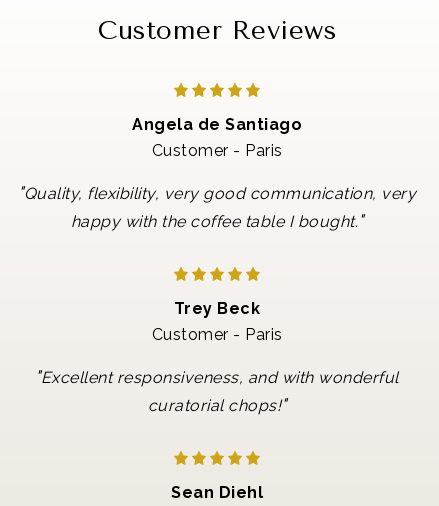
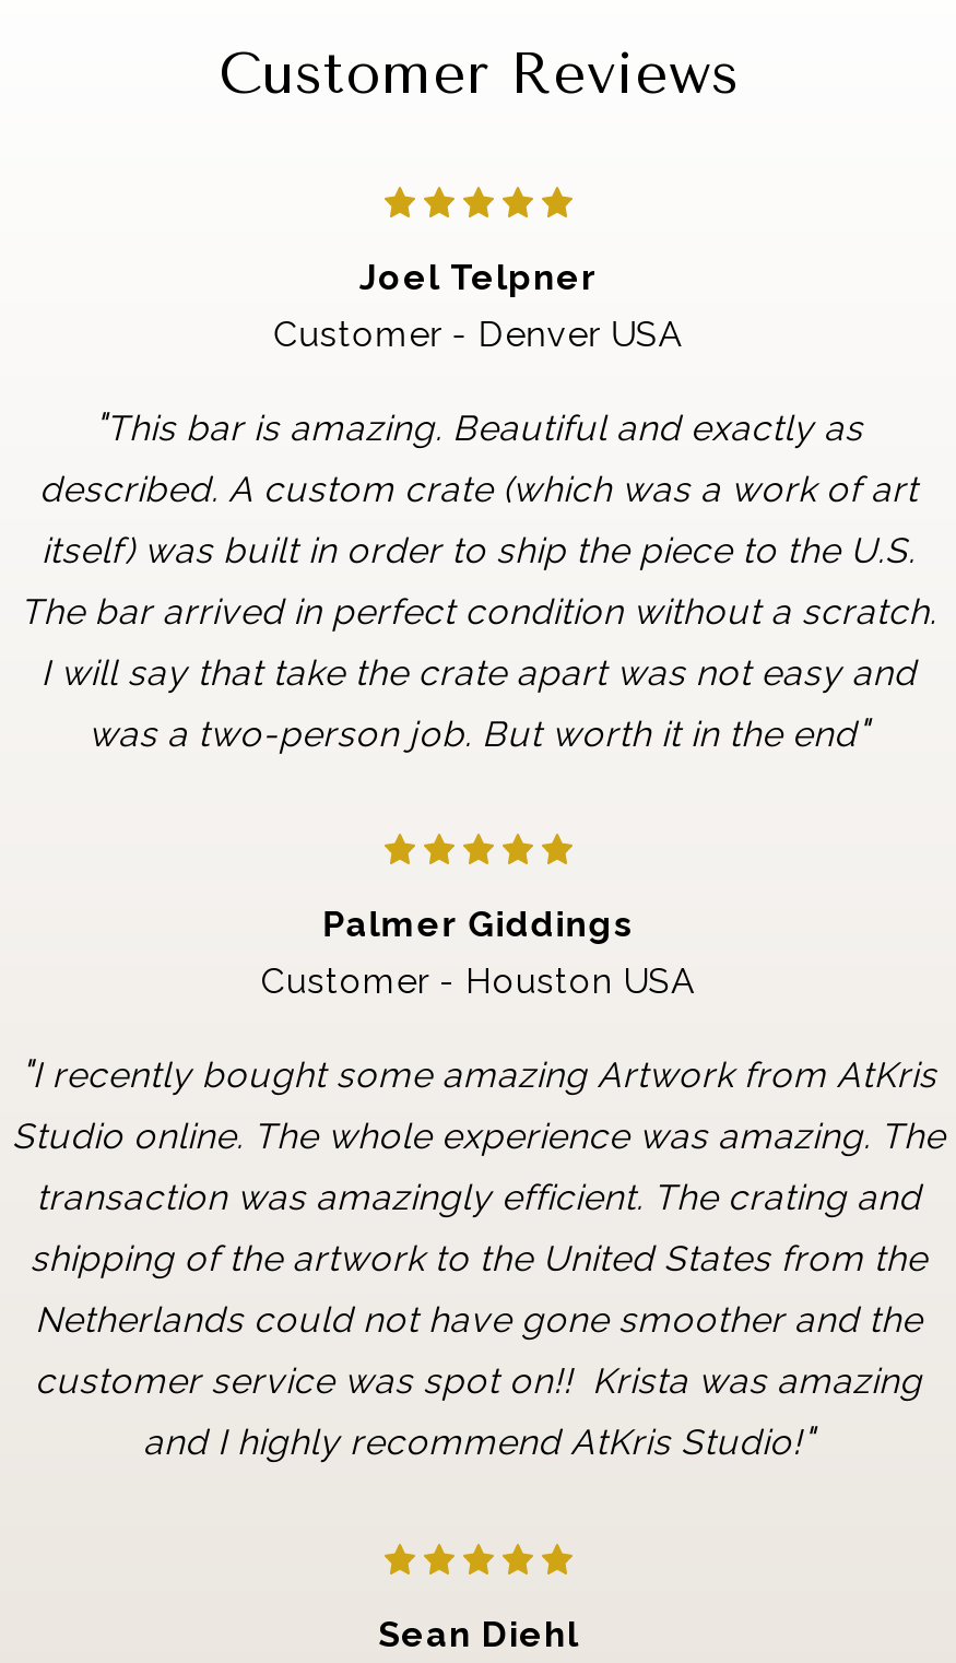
- Angela de Santiago
- Customer - Paris
- " Quality, flexibility, very good communication, very
- happy with the coffee table I bought. "
+ Joel Telpner
+ Customer - Denver USA
+ "This bar is amazing. Beautiful and exactly as
+ described. A custom crate (which was a work of art
+ itself) was built in order to ship the piece to the U.S.
+ The bar arrived in perfect condition without a scratch.
+ I will say that take the crate apart was not easy and
+ was a two-person job. But worth it in the end"

- Trey Beck
- Customer - Paris
- " Excellent responsiveness, and with wonderful
- curatorial chops!"
+ Palmer Giddings
+ Customer - Houston USA
+ " I recently bought some amazing Artwork from AtKris
+ Studio online. The whole experience was amazing. The
+ transaction was amazingly efficient. The crating and
+ shipping of the artwork to the United States from the
+ Netherlands could not have gone smoother and the
+ customer service was spot on!! Krista was amazing
+ and I highly recommend AtKris Studio!"
